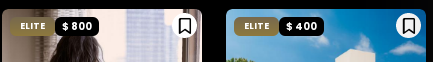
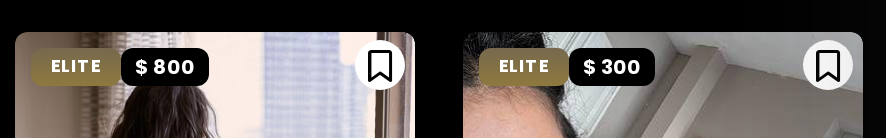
- ELITE $ 400
+ ELITE $ 300
